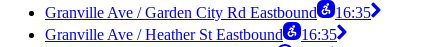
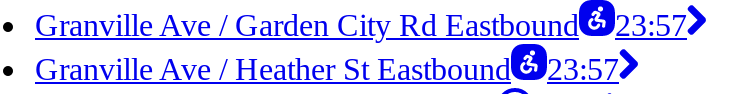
- Granville Ave / Garden City Rd Eastbound 16:35
+ Granville Ave / Garden City Rd Eastbound 23:57

- Granville Ave / Heather St Eastbound 16:35
+ Granville Ave / Heather St Eastbound 23:57
